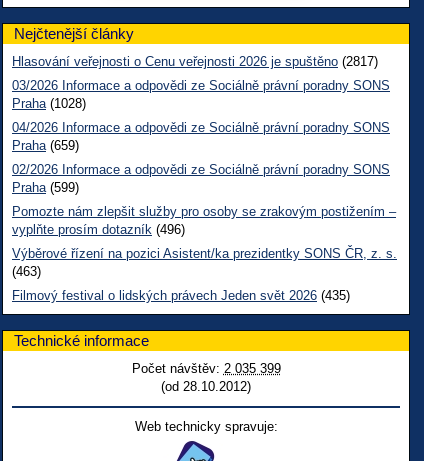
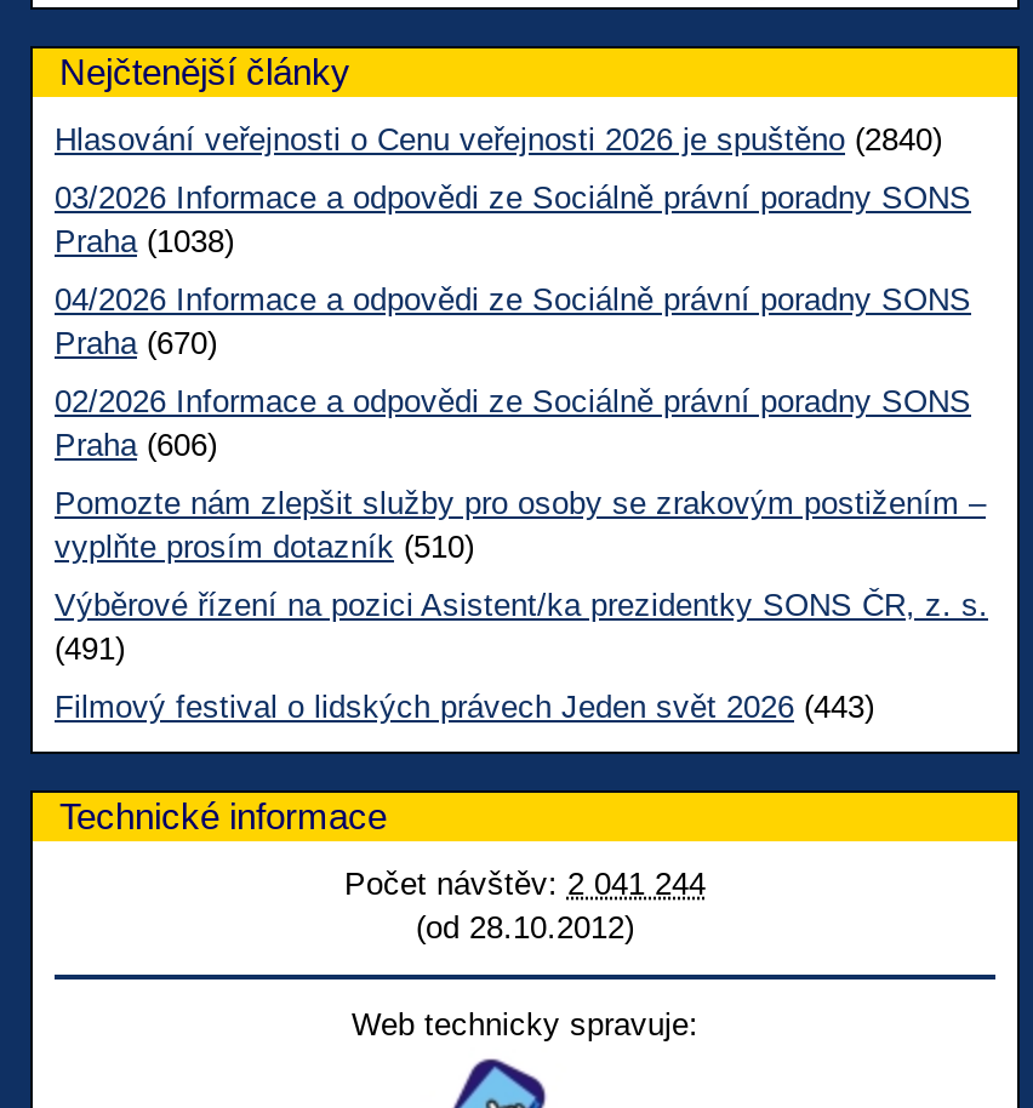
- Hlasování veřejnosti o Cenu veřejnosti 2026 je spuštěno (2817)
+ Hlasování veřejnosti o Cenu veřejnosti 2026 je spuštěno (2840)

- Praha (1028)
+ Praha (1038)

- Praha (659)
+ Praha (670)

- Praha (599)
+ Praha (606)

- vyplňte prosím dotazník (496)
+ vyplňte prosím dotazník (510)

- (463)
+ (491)

- Filmový festival o lidských právech Jeden svět 2026 (435)
+ Filmový festival o lidských právech Jeden svět 2026 (443)

- Počet návštěv: 2 035 399
+ Počet návštěv: 2 041 244
